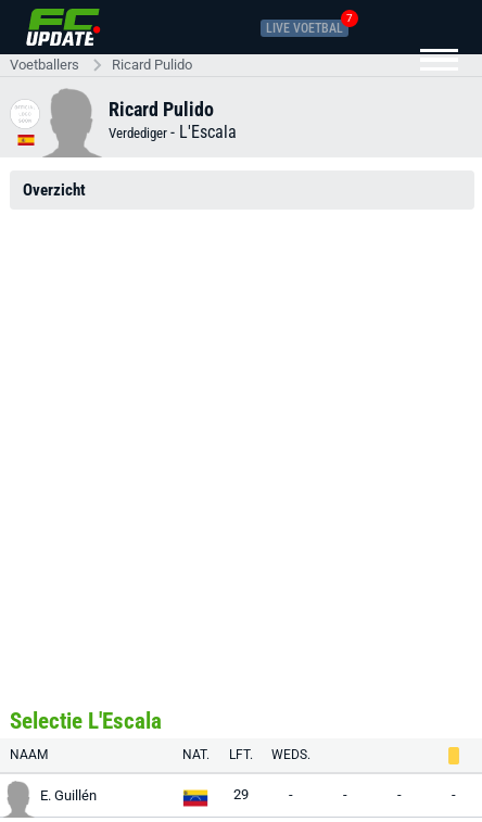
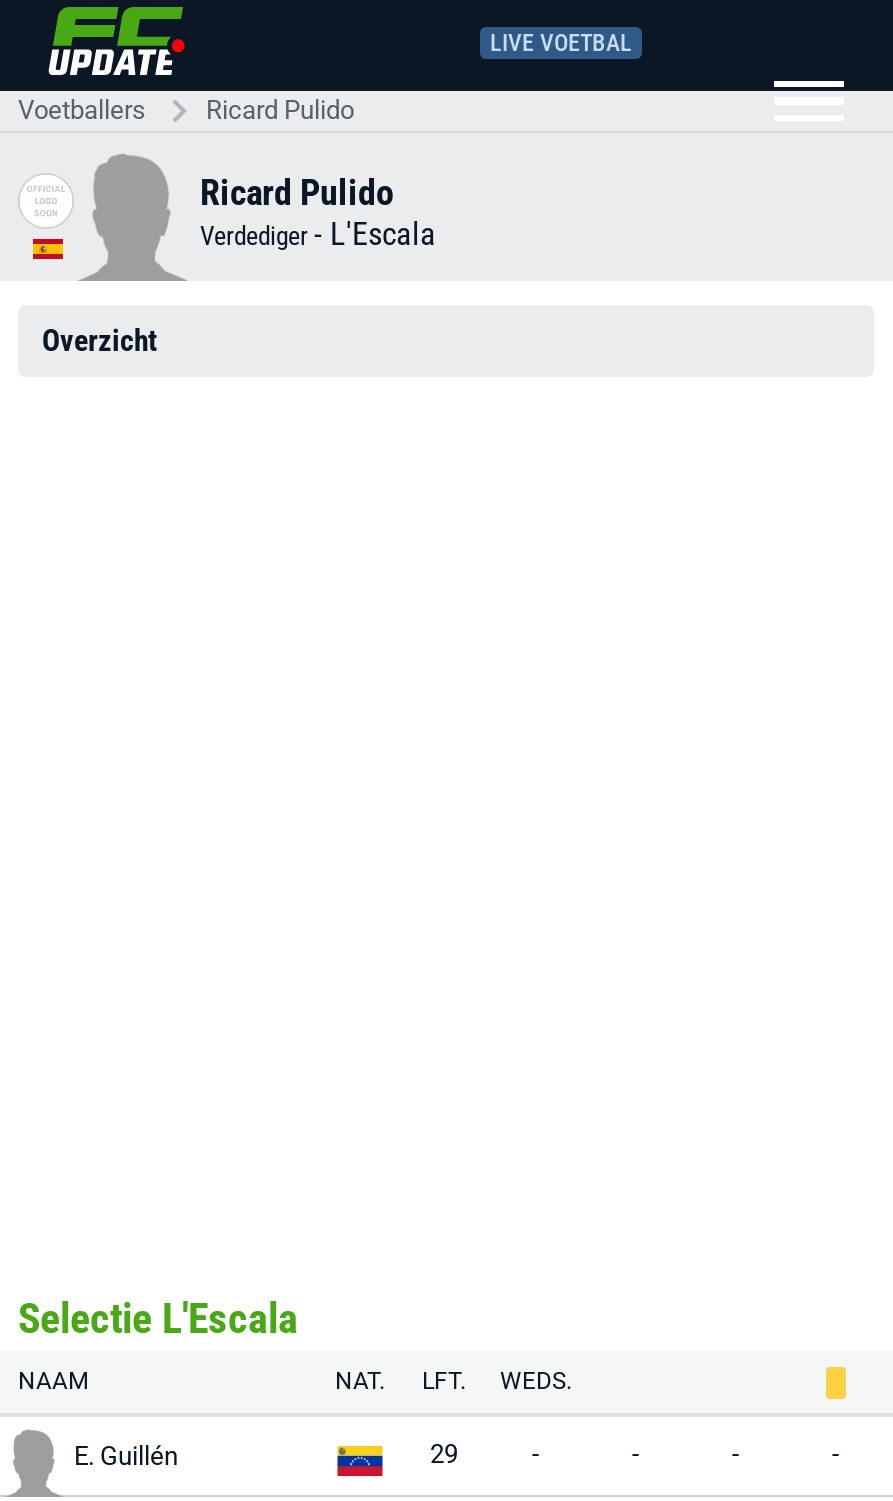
- 7
